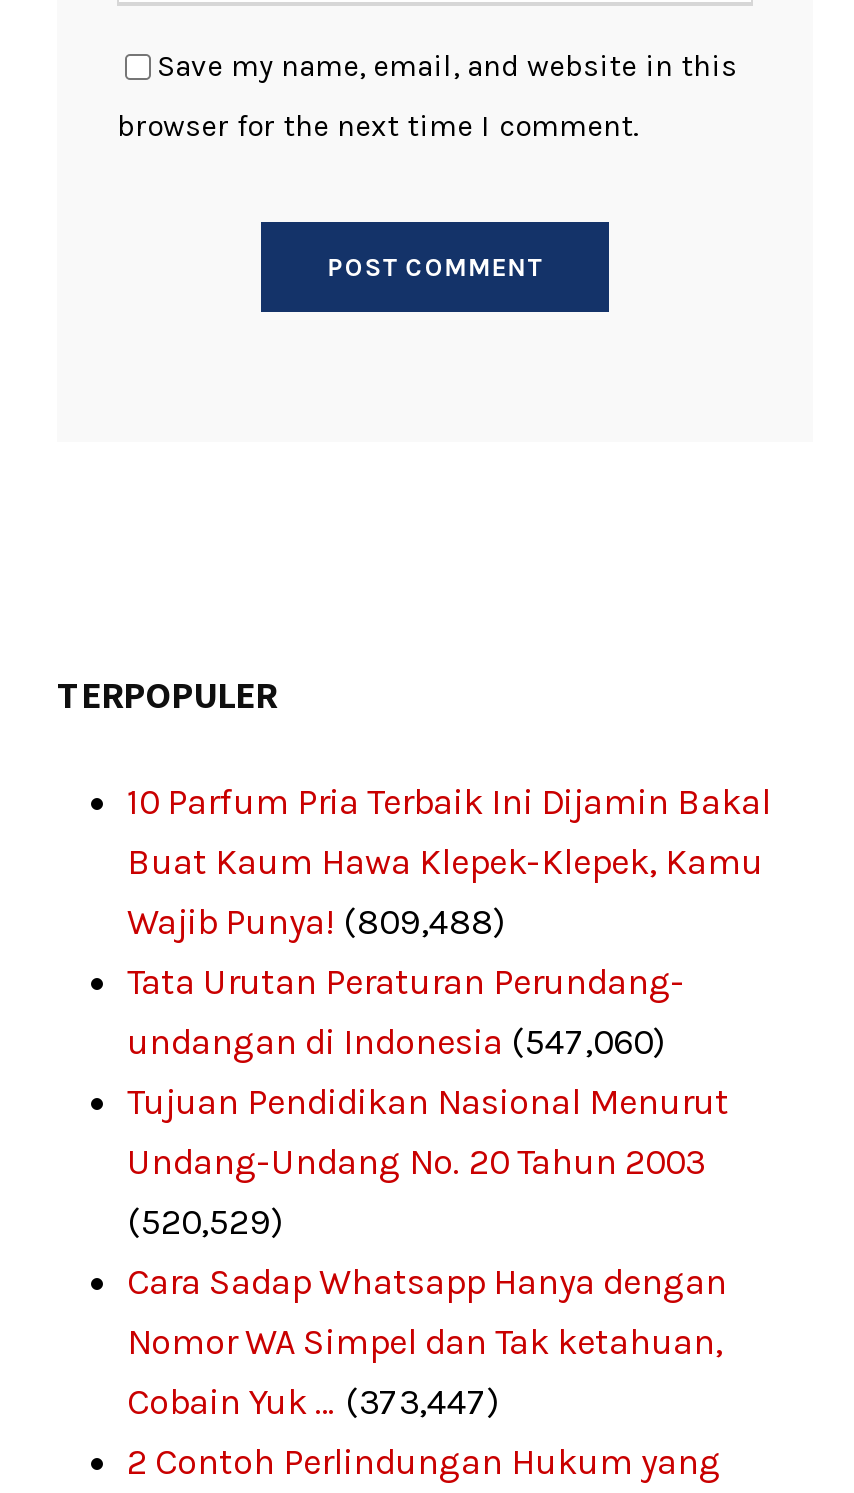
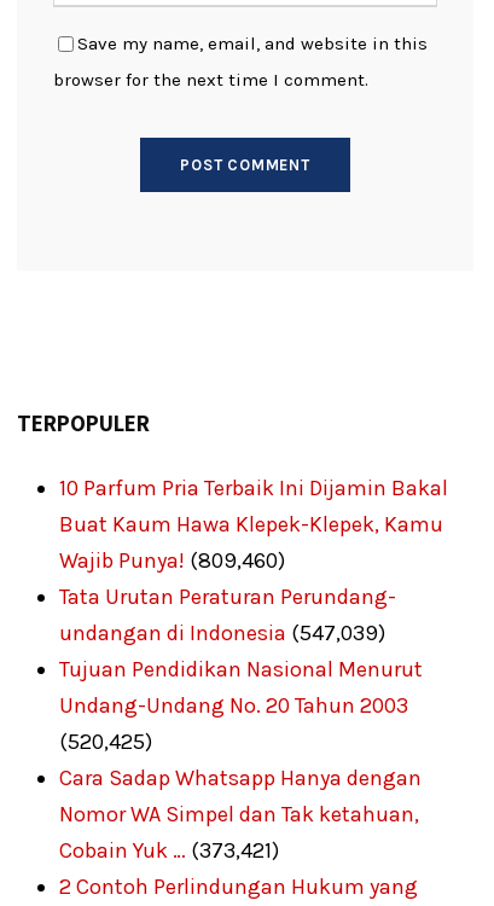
- Wajib Punya! (809,488)
+ Wajib Punya! (809,460)

- undangan di Indonesia (547,060)
+ undangan di Indonesia (547,039)

- (520,529)
+ (520,425)

- Cobain Yuk … (373,447)
+ Cobain Yuk … (373,421)
